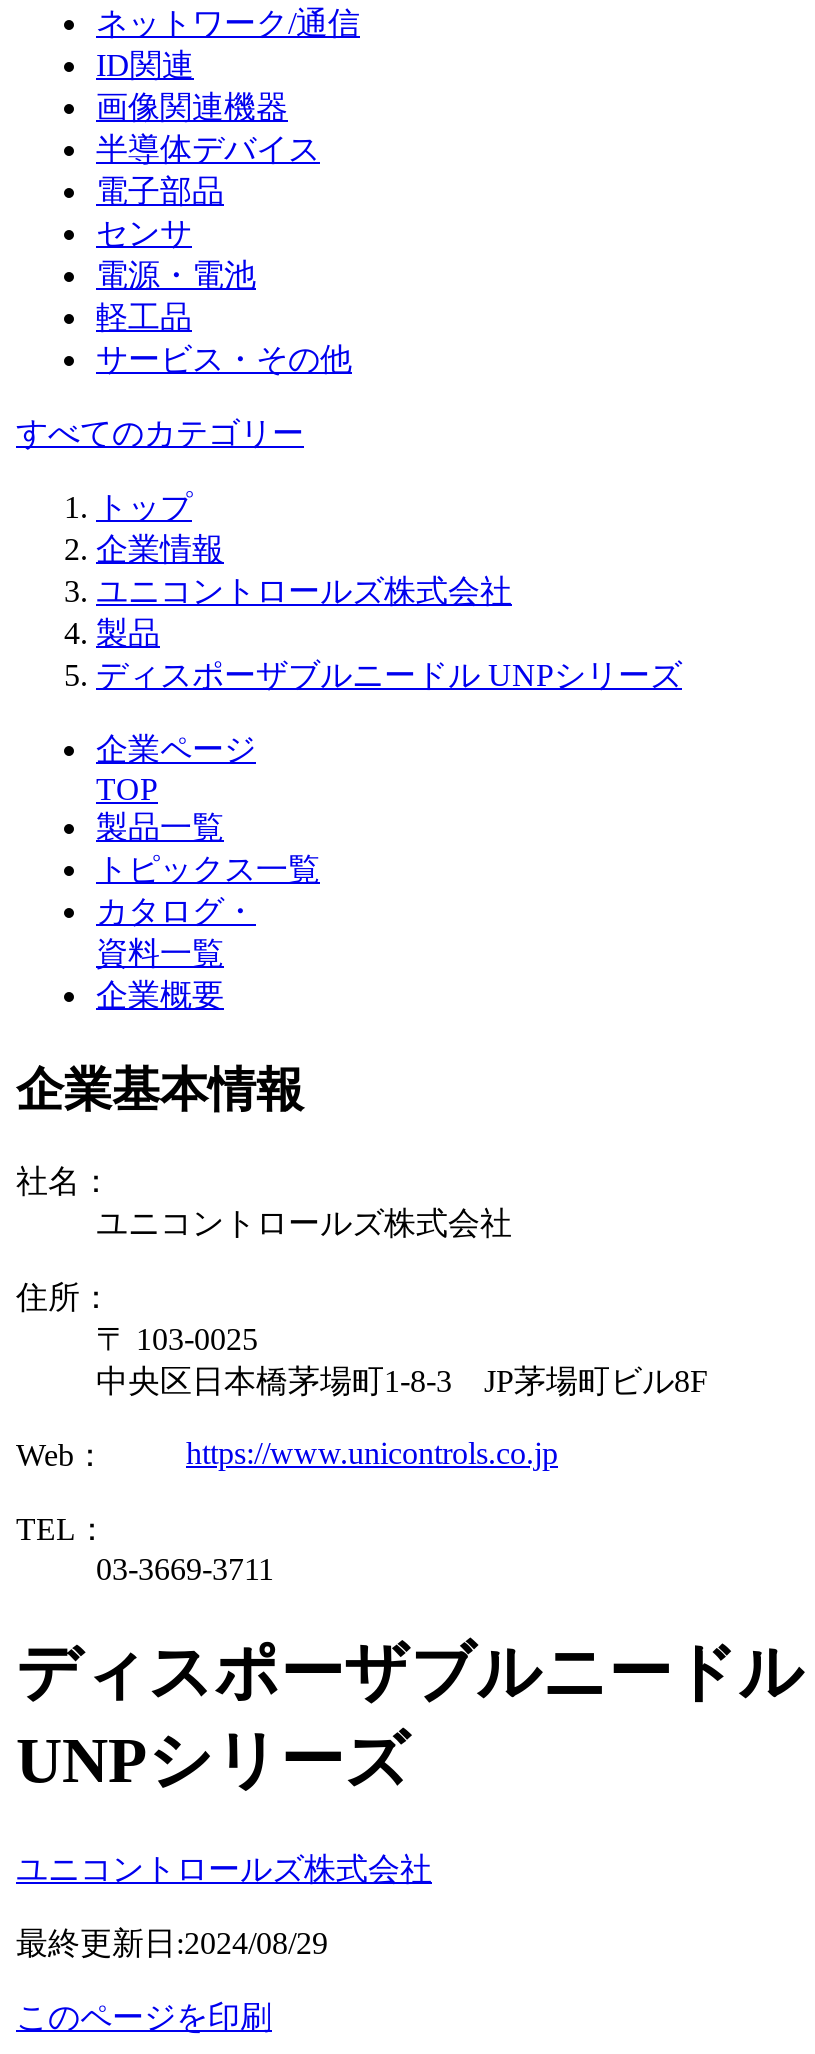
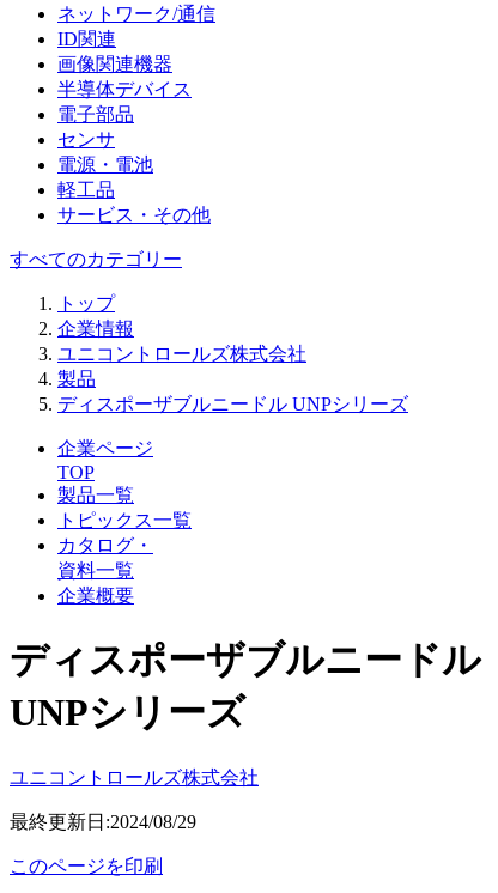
- 企業基本情報
- 社名：
- ユニコントロールズ株式会社
- 住所：
- 〒 103-0025
- 中央区日本橋茅場町1-8-3 JP茅場町ビル8F
- Web：
- https://www.unicontrols.co.jp
- TEL：
- 03-3669-3711
